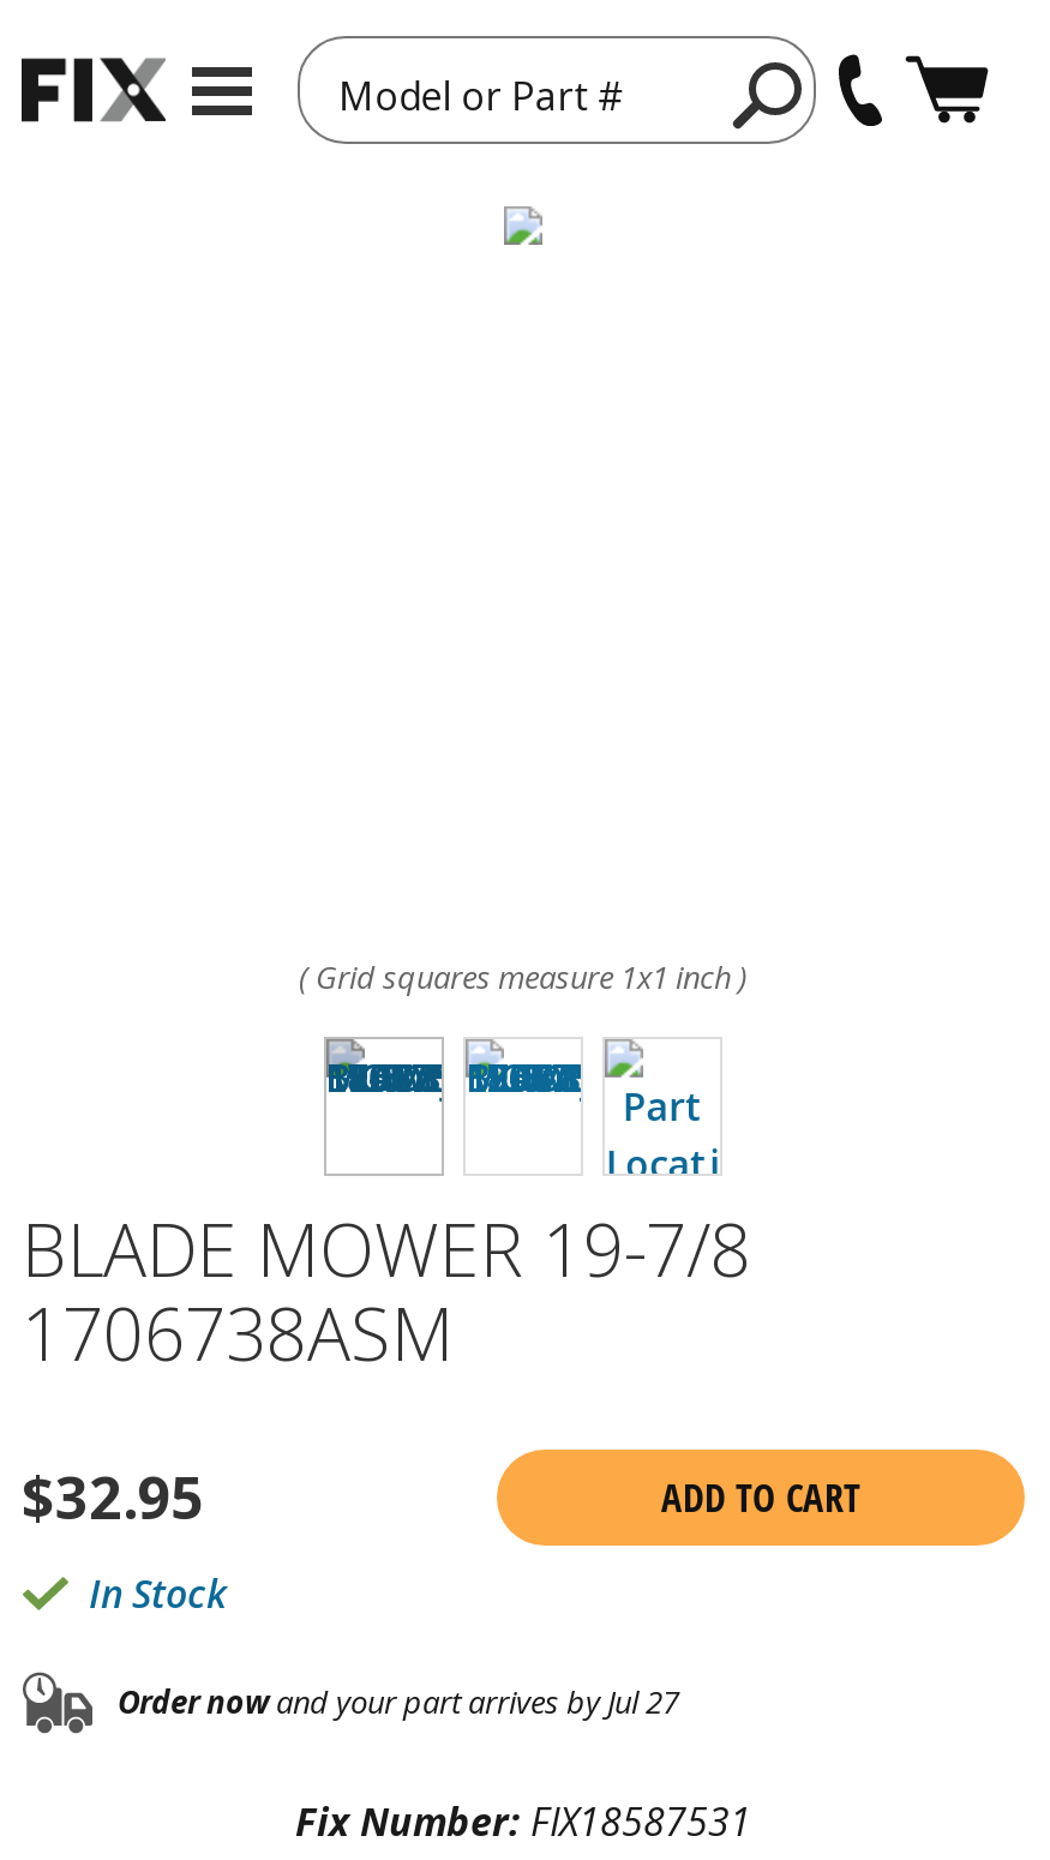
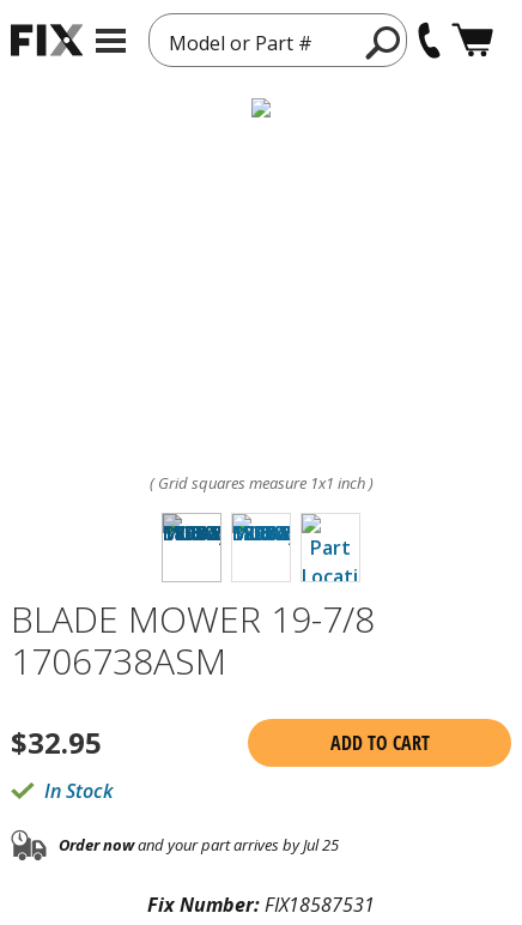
- Order nowand your part arrives by Jul 27
+ Order nowand your part arrives by Jul 25
